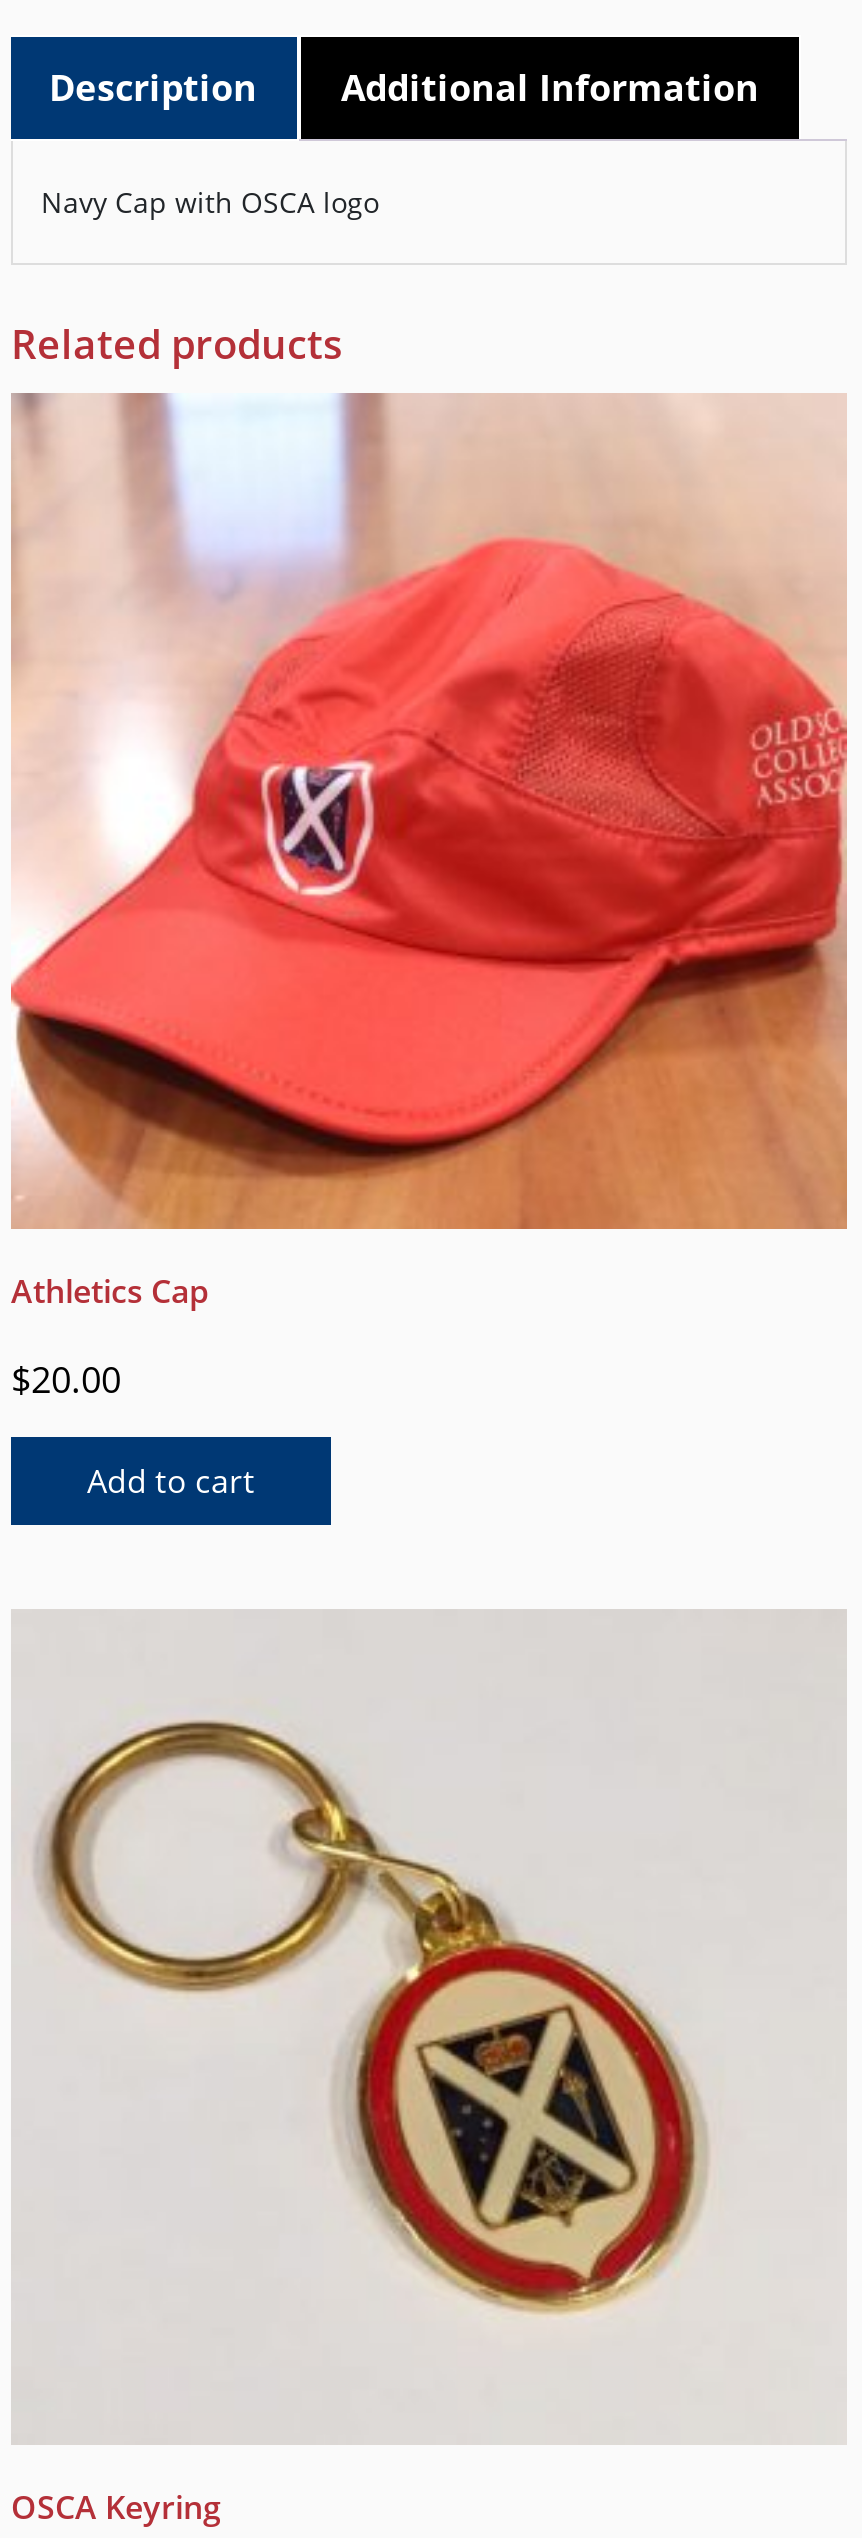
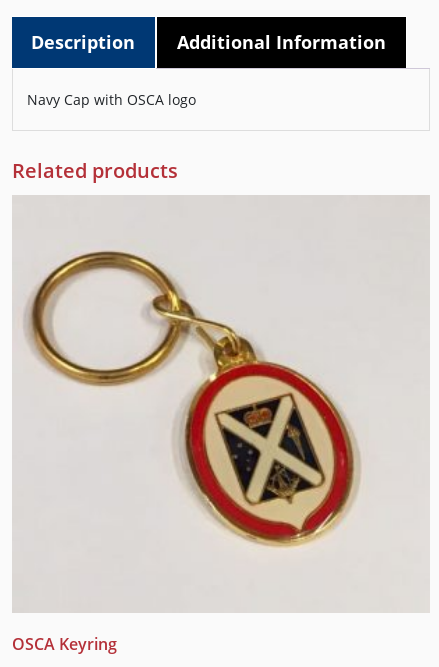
- [image]
- Athletics Cap
- $20.00
- Add to cart
